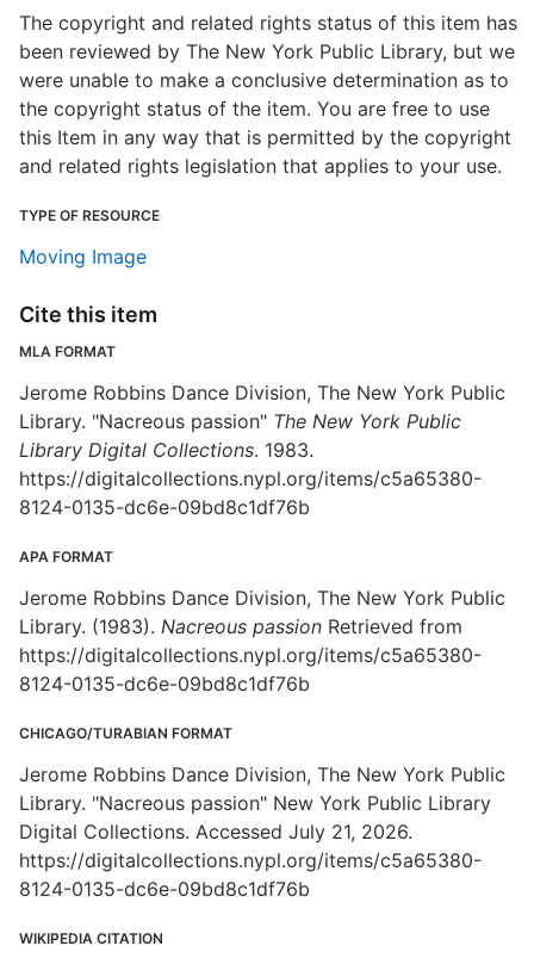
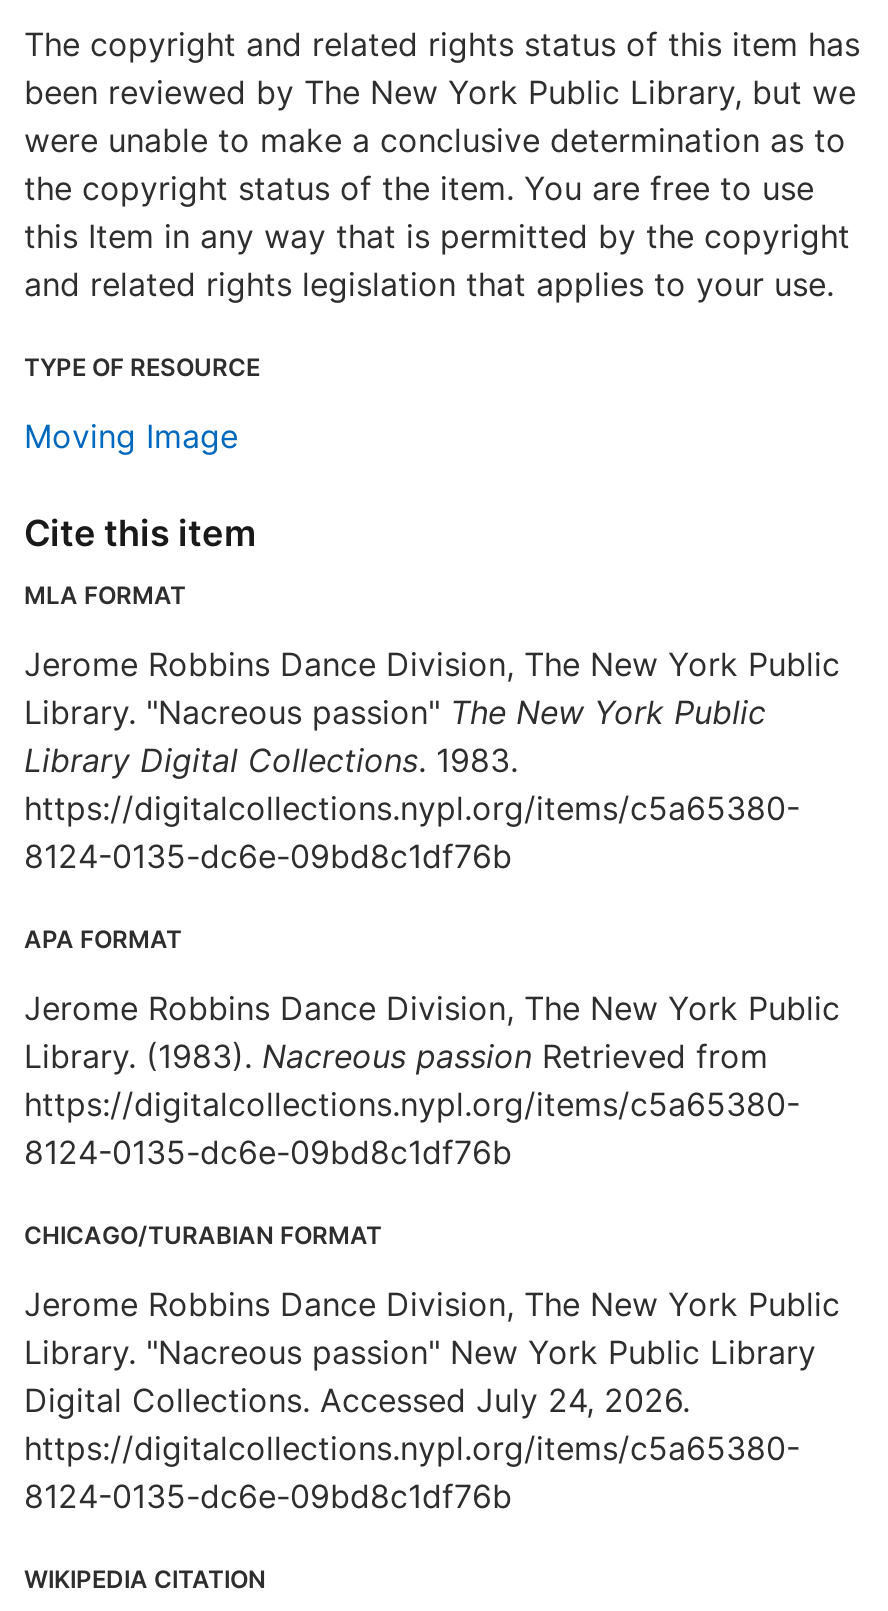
- Digital Collections. Accessed July 21, 2026.
+ Digital Collections. Accessed July 24, 2026.
